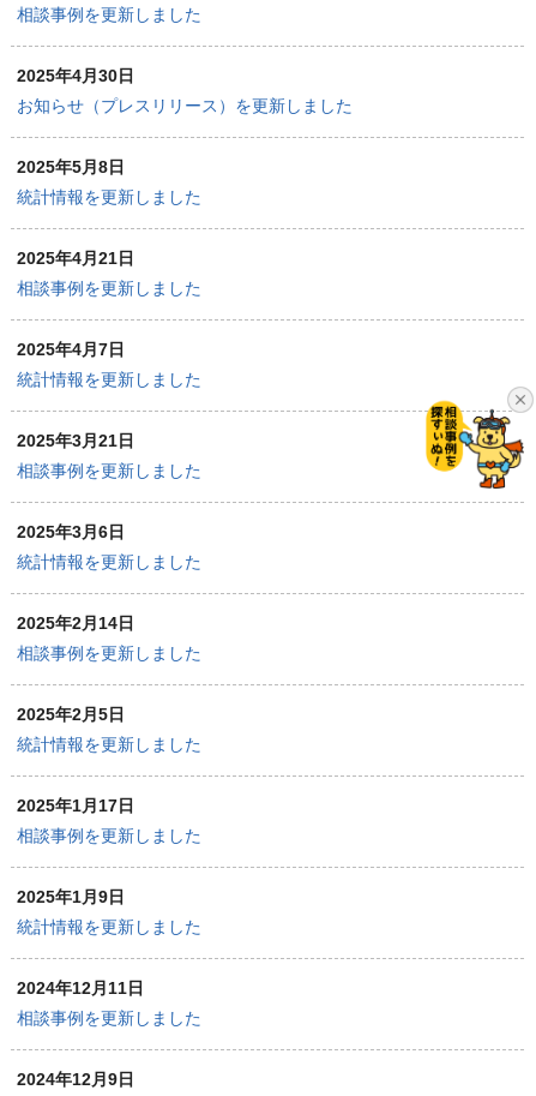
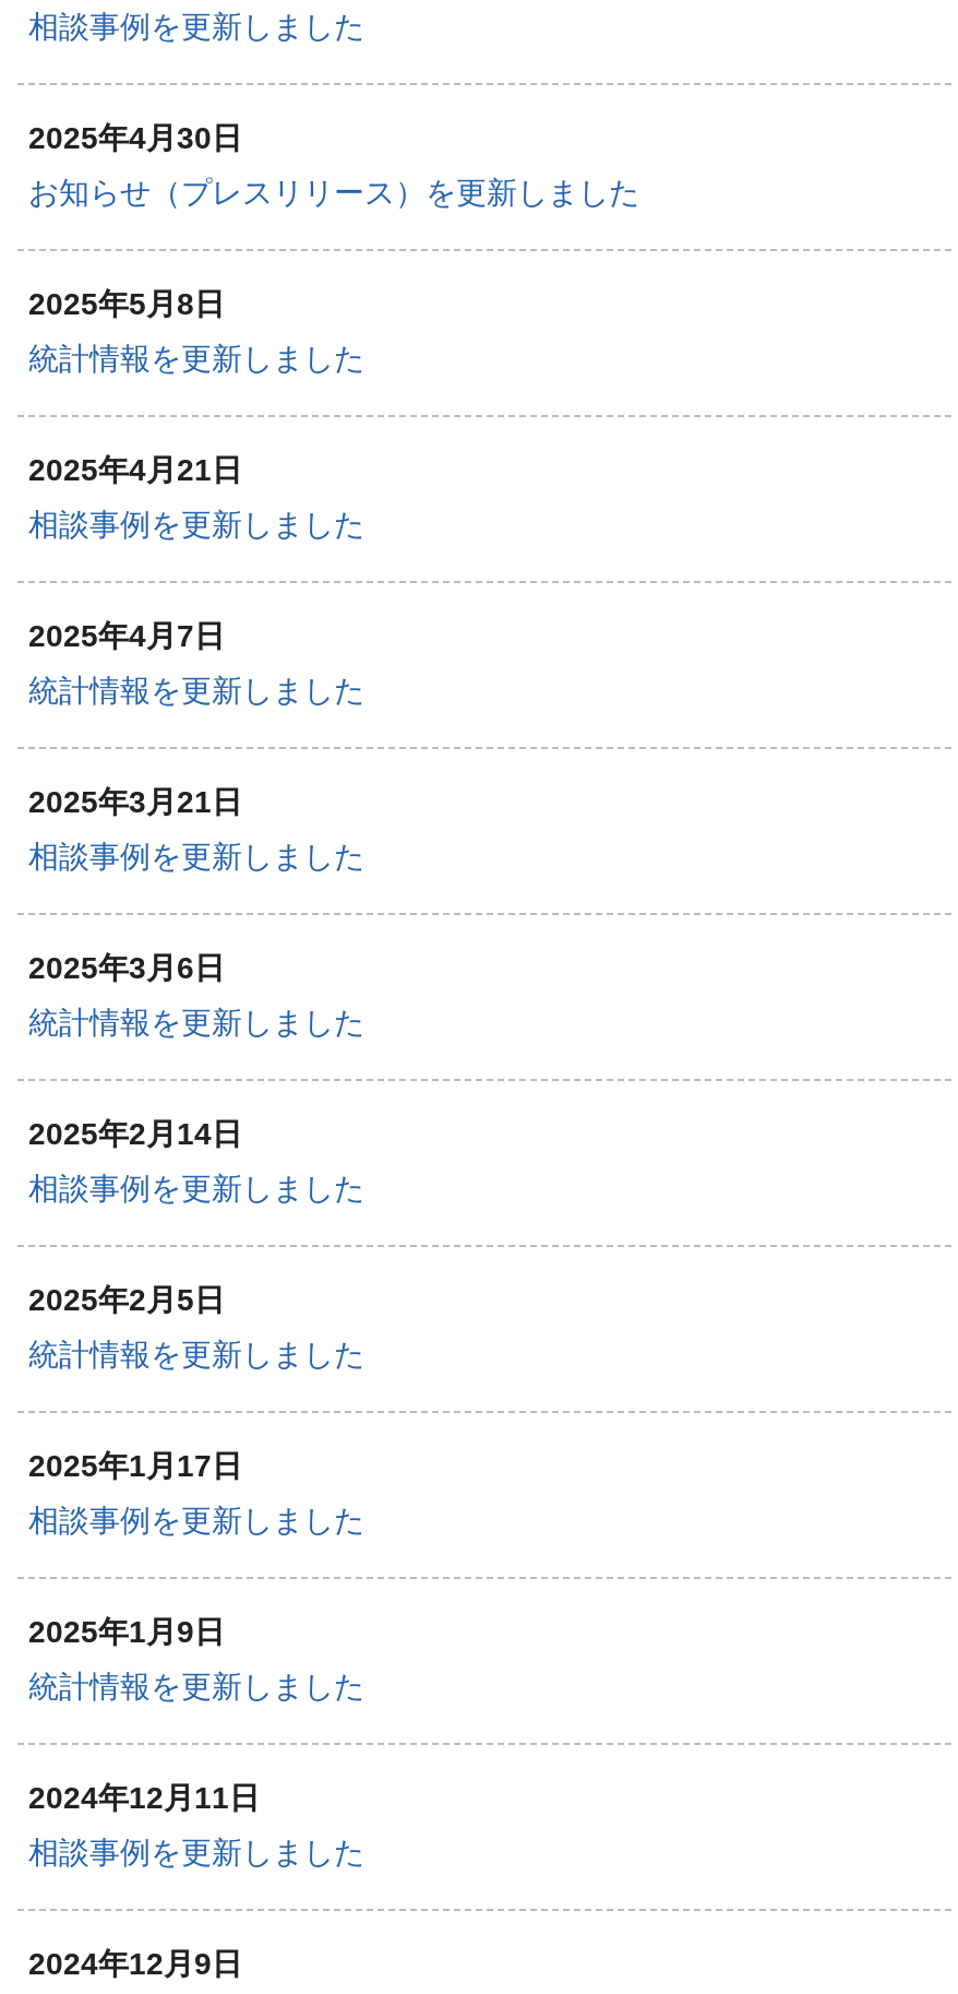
- [image]
